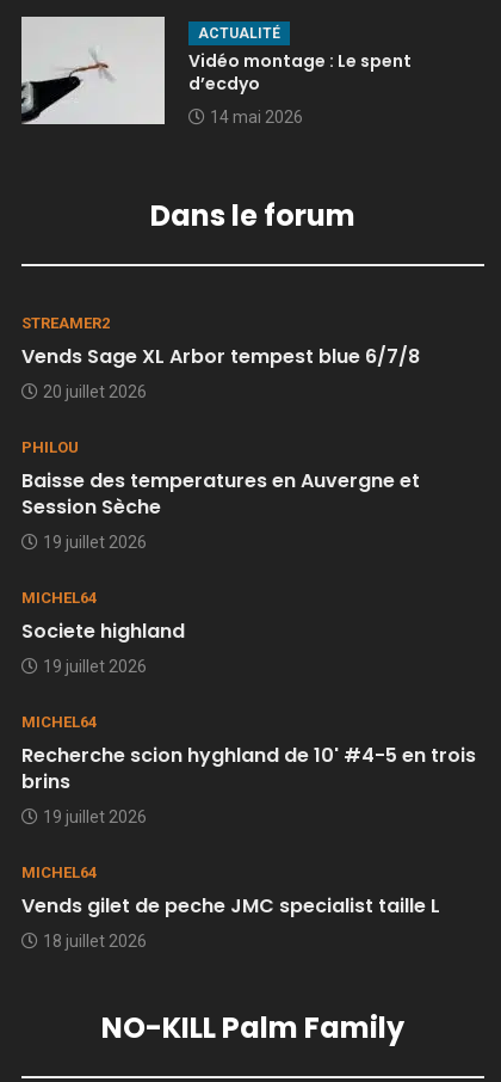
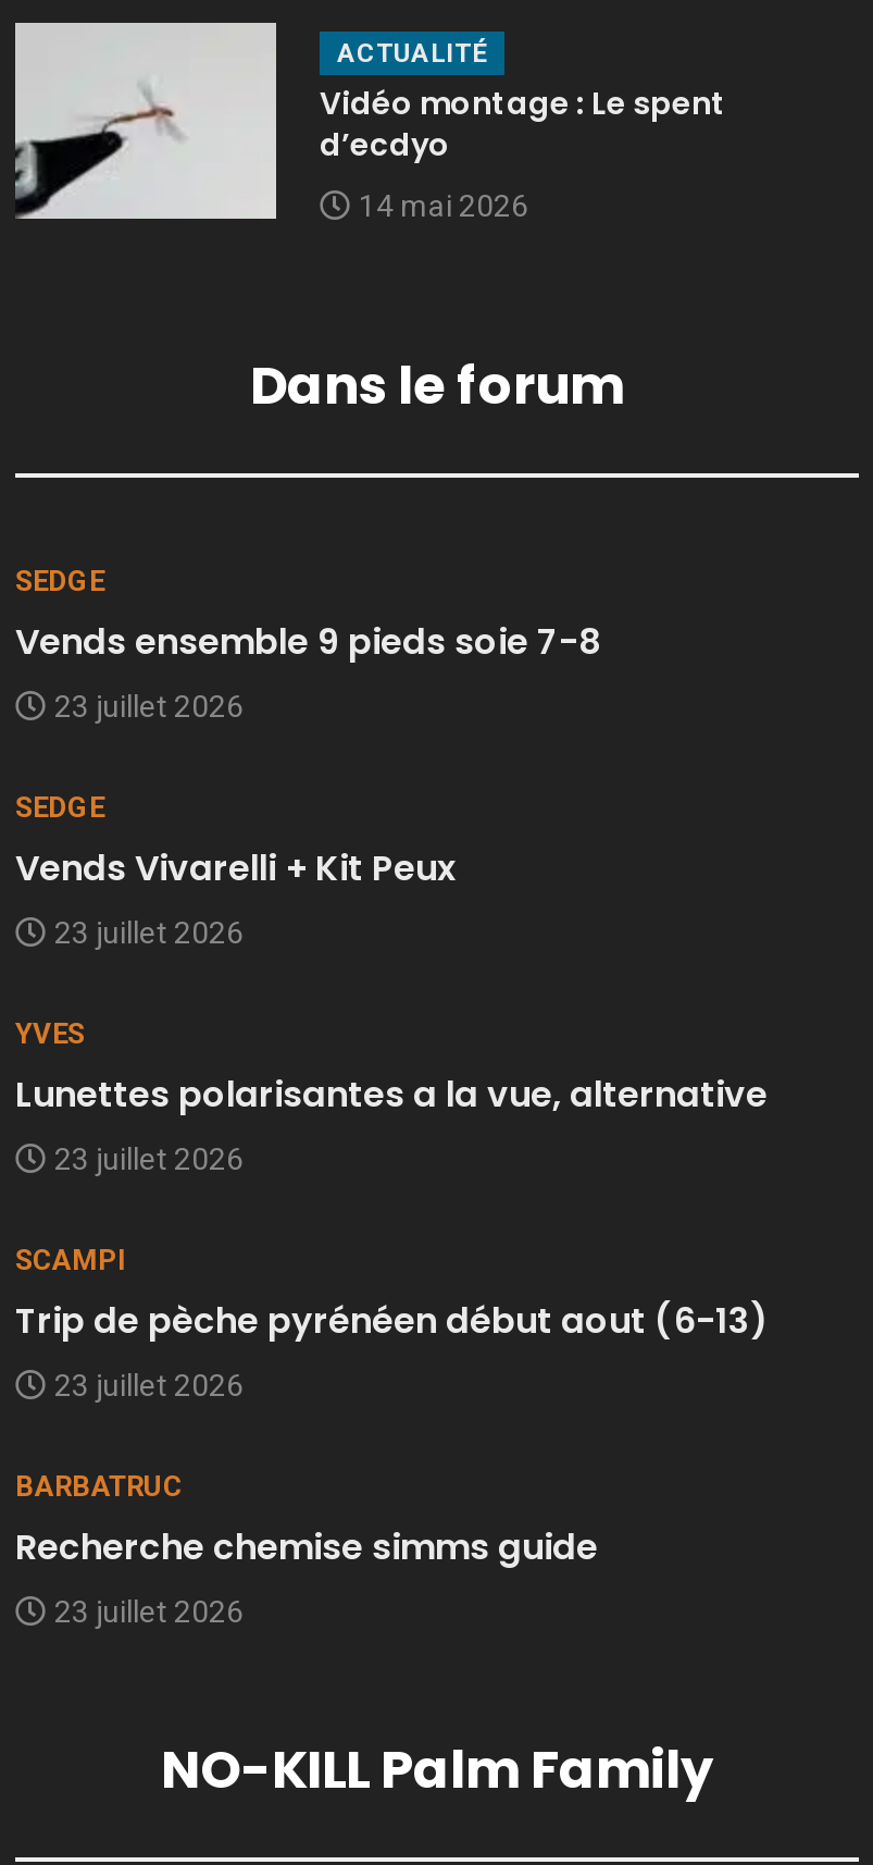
- STREAMER2
- Vends Sage XL Arbor tempest blue 6/7/8
- 20 juillet 2026
+ SEDGE
+ Vends ensemble 9 pieds soie 7-8
+ 23 juillet 2026

- PHILOU
- Baisse des temperatures en Auvergne et
- Session Sèche
- 19 juillet 2026
+ SEDGE
+ Vends Vivarelli + Kit Peux
+ 23 juillet 2026

- MICHEL64
- Societe highland
- 19 juillet 2026
+ YVES
+ Lunettes polarisantes a la vue, alternative
+ 23 juillet 2026

- MICHEL64
- Recherche scion hyghland de 10' #4-5 en trois
- brins
- 19 juillet 2026
+ SCAMPI
+ Trip de pèche pyrénéen début aout (6-13)
+ 23 juillet 2026

- MICHEL64
- Vends gilet de peche JMC specialist taille L
- 18 juillet 2026
+ BARBATRUC
+ Recherche chemise simms guide
+ 23 juillet 2026
